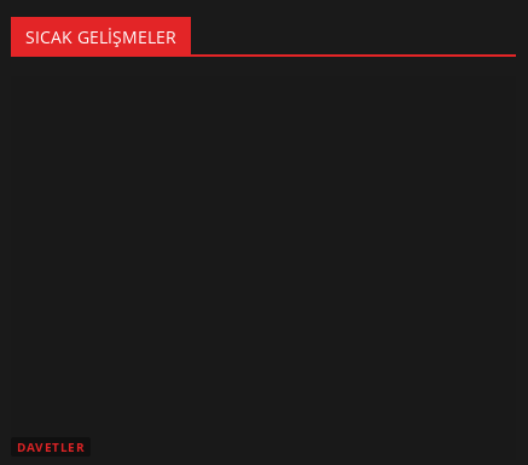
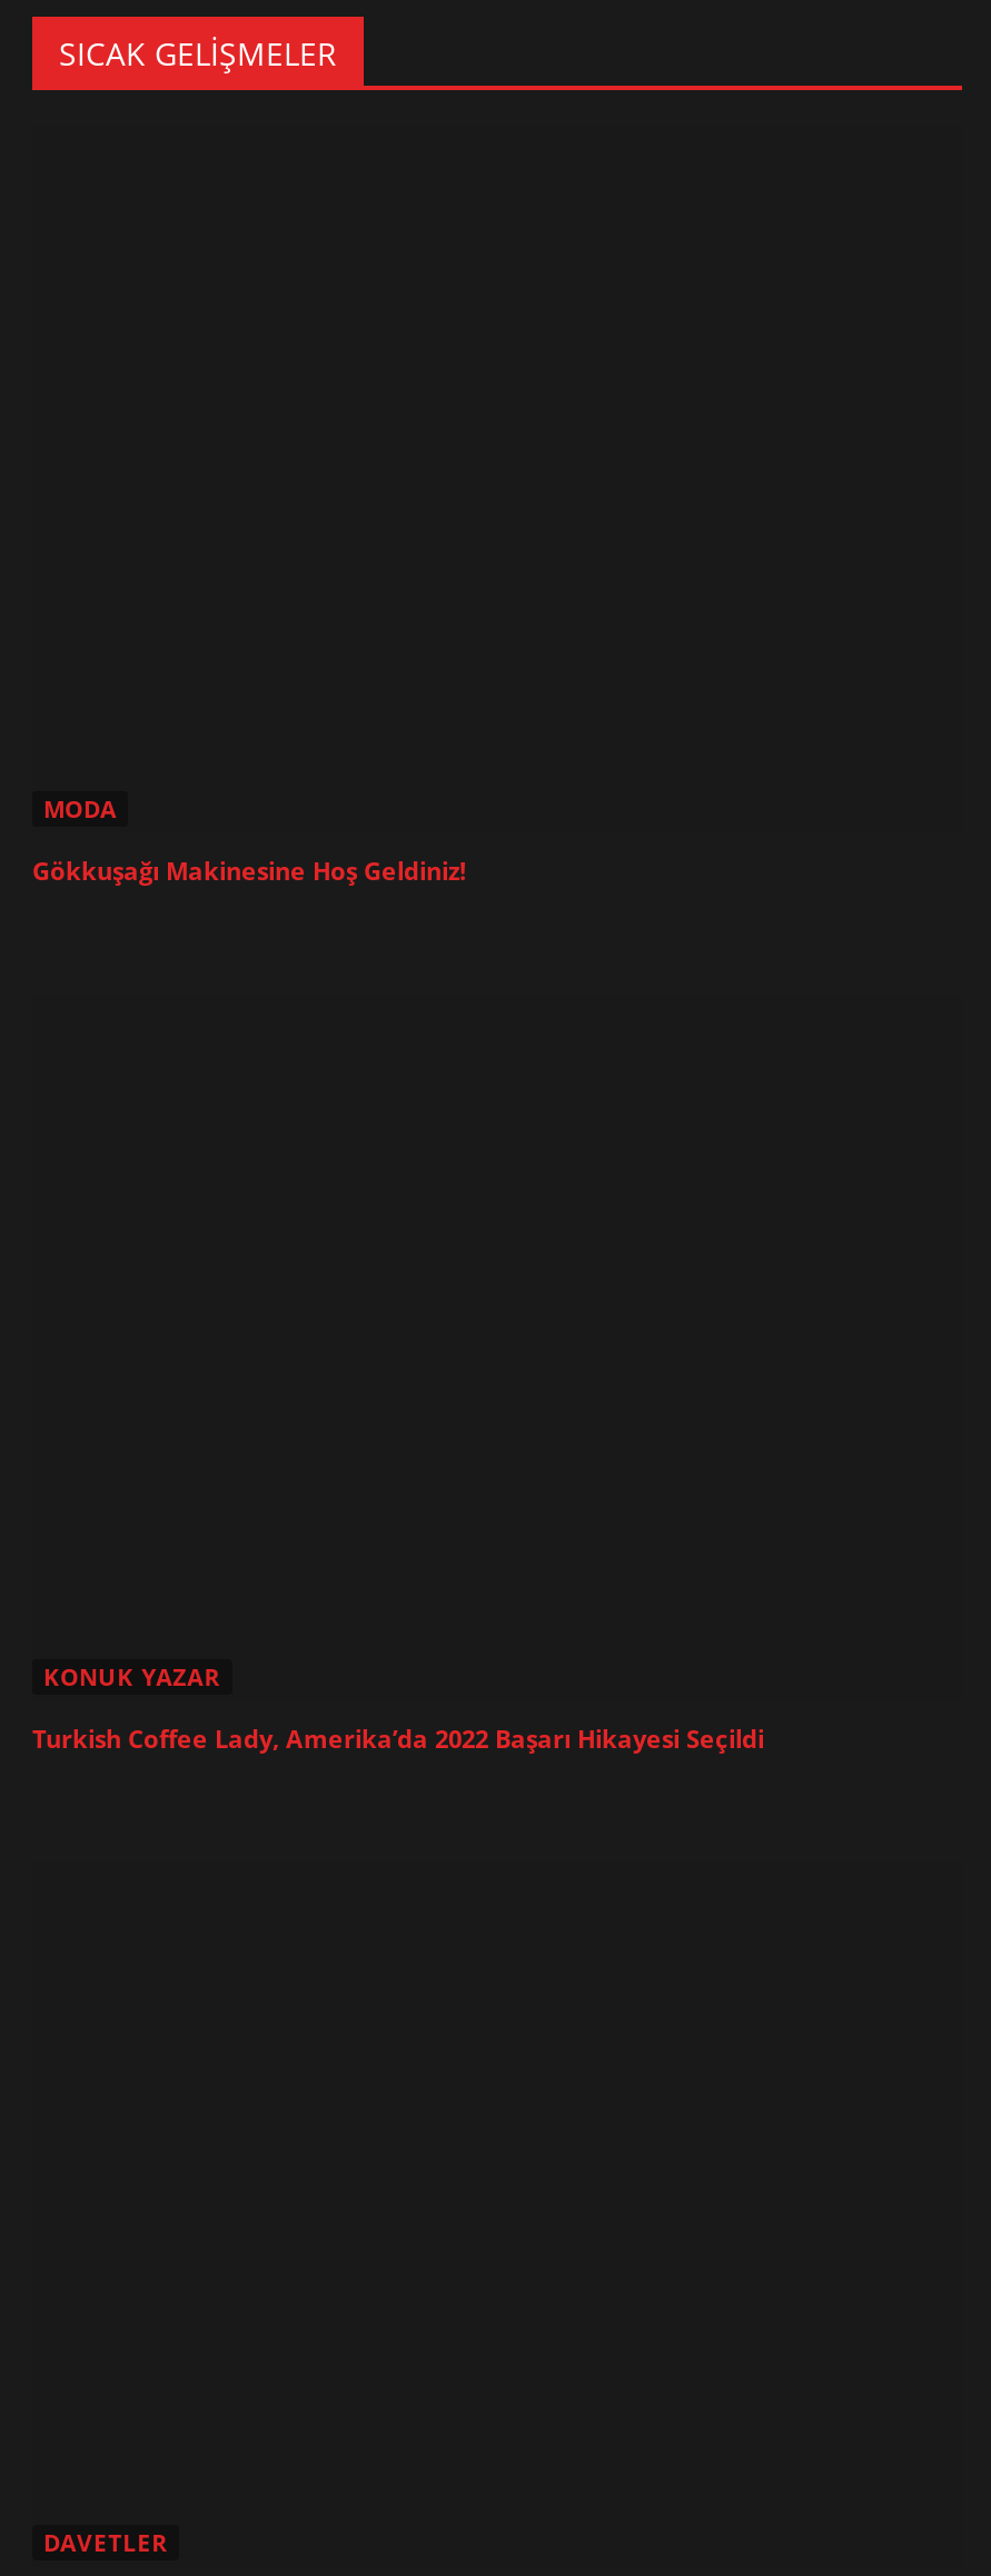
+ MODA
+ Gökkuşağı Makinesine Hoş Geldiniz!

+ KONUK YAZAR
+ Turkish Coffee Lady, Amerika’da 2022 Başarı Hikayesi Seçildi
